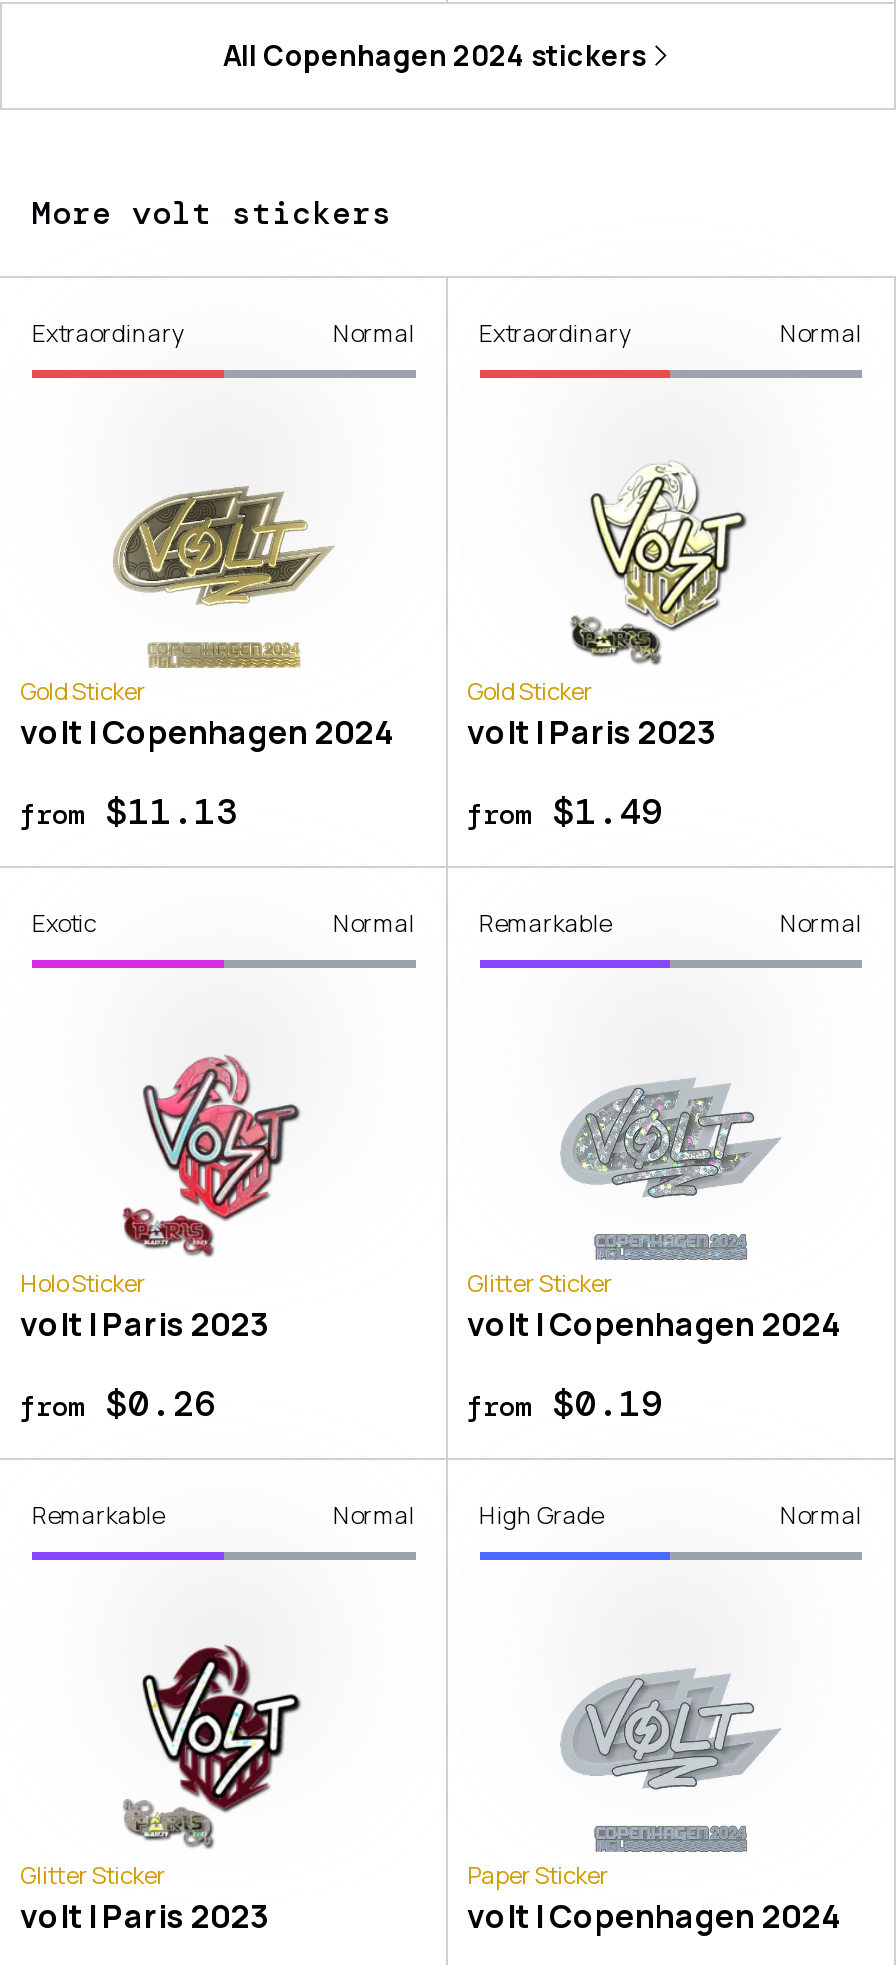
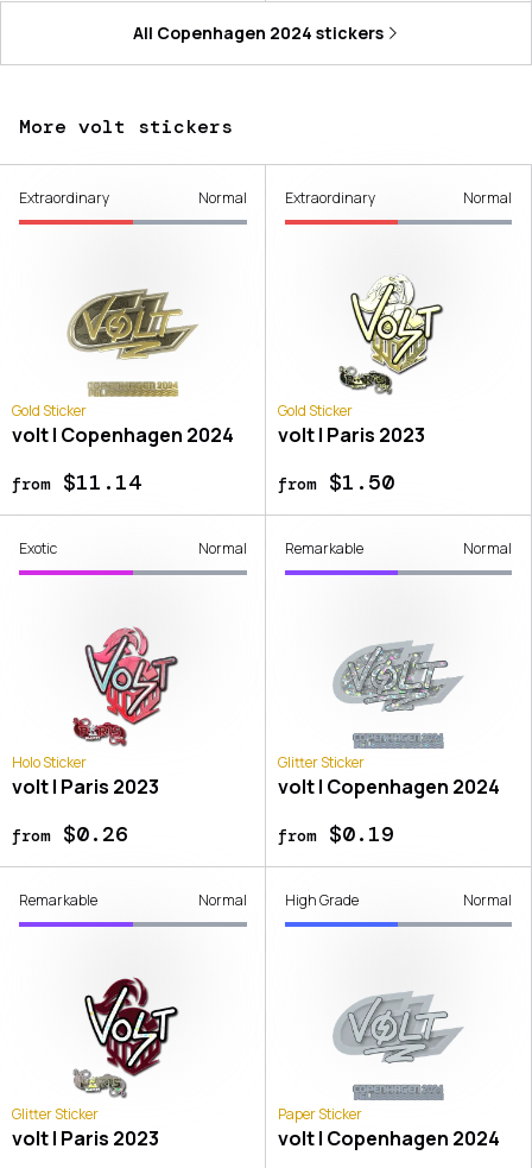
- from $11.13
+ from $11.14

- from $1.49
+ from $1.50
